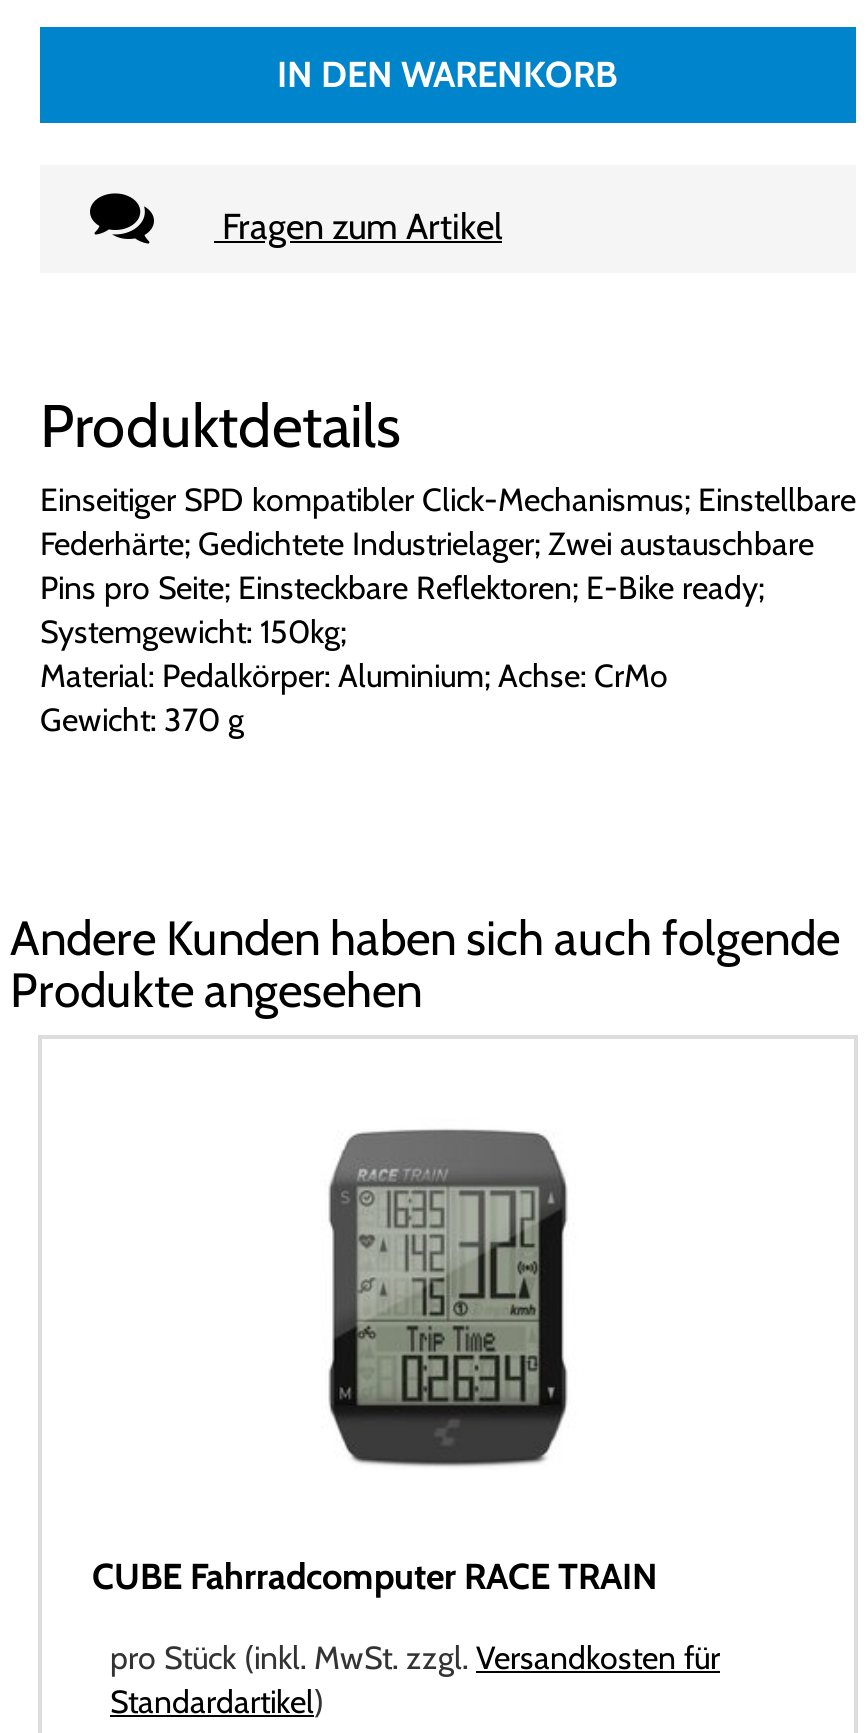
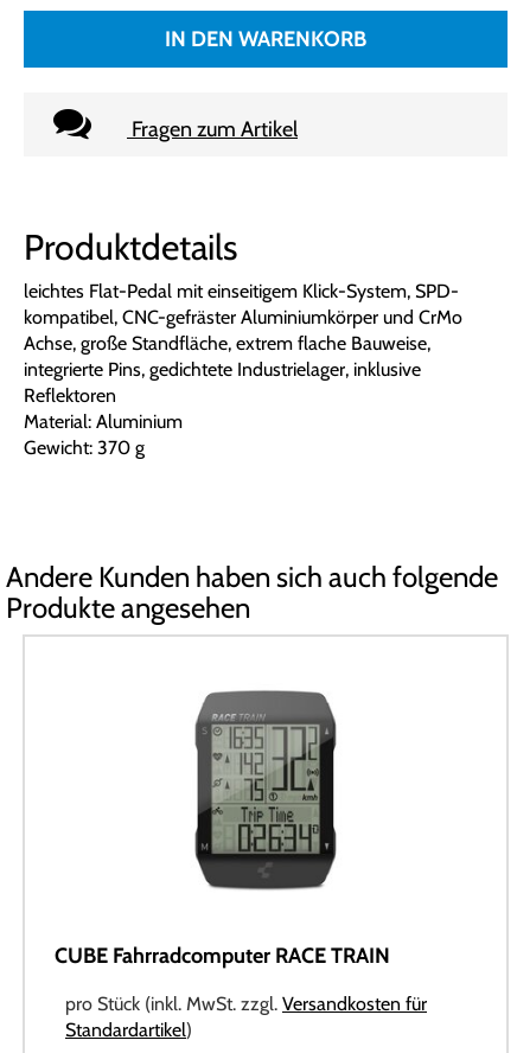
- Einseitiger SPD kompatibler Click-Mechanismus; Einstellbare
- Federhärte; Gedichtete Industrielager; Zwei austauschbare
- Pins pro Seite; Einsteckbare Reflektoren; E-Bike ready;
- Systemgewicht: 150kg;
- Material: Pedalkörper: Aluminium; Achse: CrMo
+ leichtes Flat-Pedal mit einseitigem Klick-System, SPD-
+ kompatibel, CNC-gefräster Aluminiumkörper und CrMo
+ Achse, große Standfläche, extrem flache Bauweise,
+ integrierte Pins, gedichtete Industrielager, inklusive
+ Reflektoren
+ Material: Aluminium
